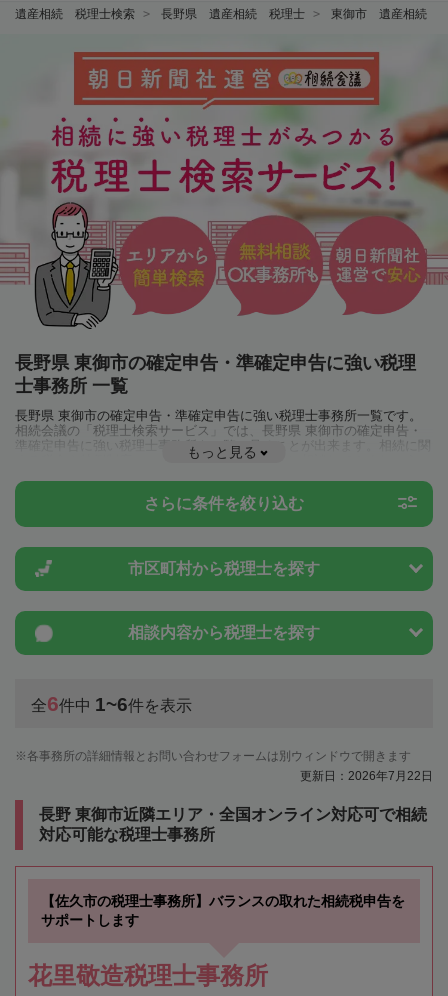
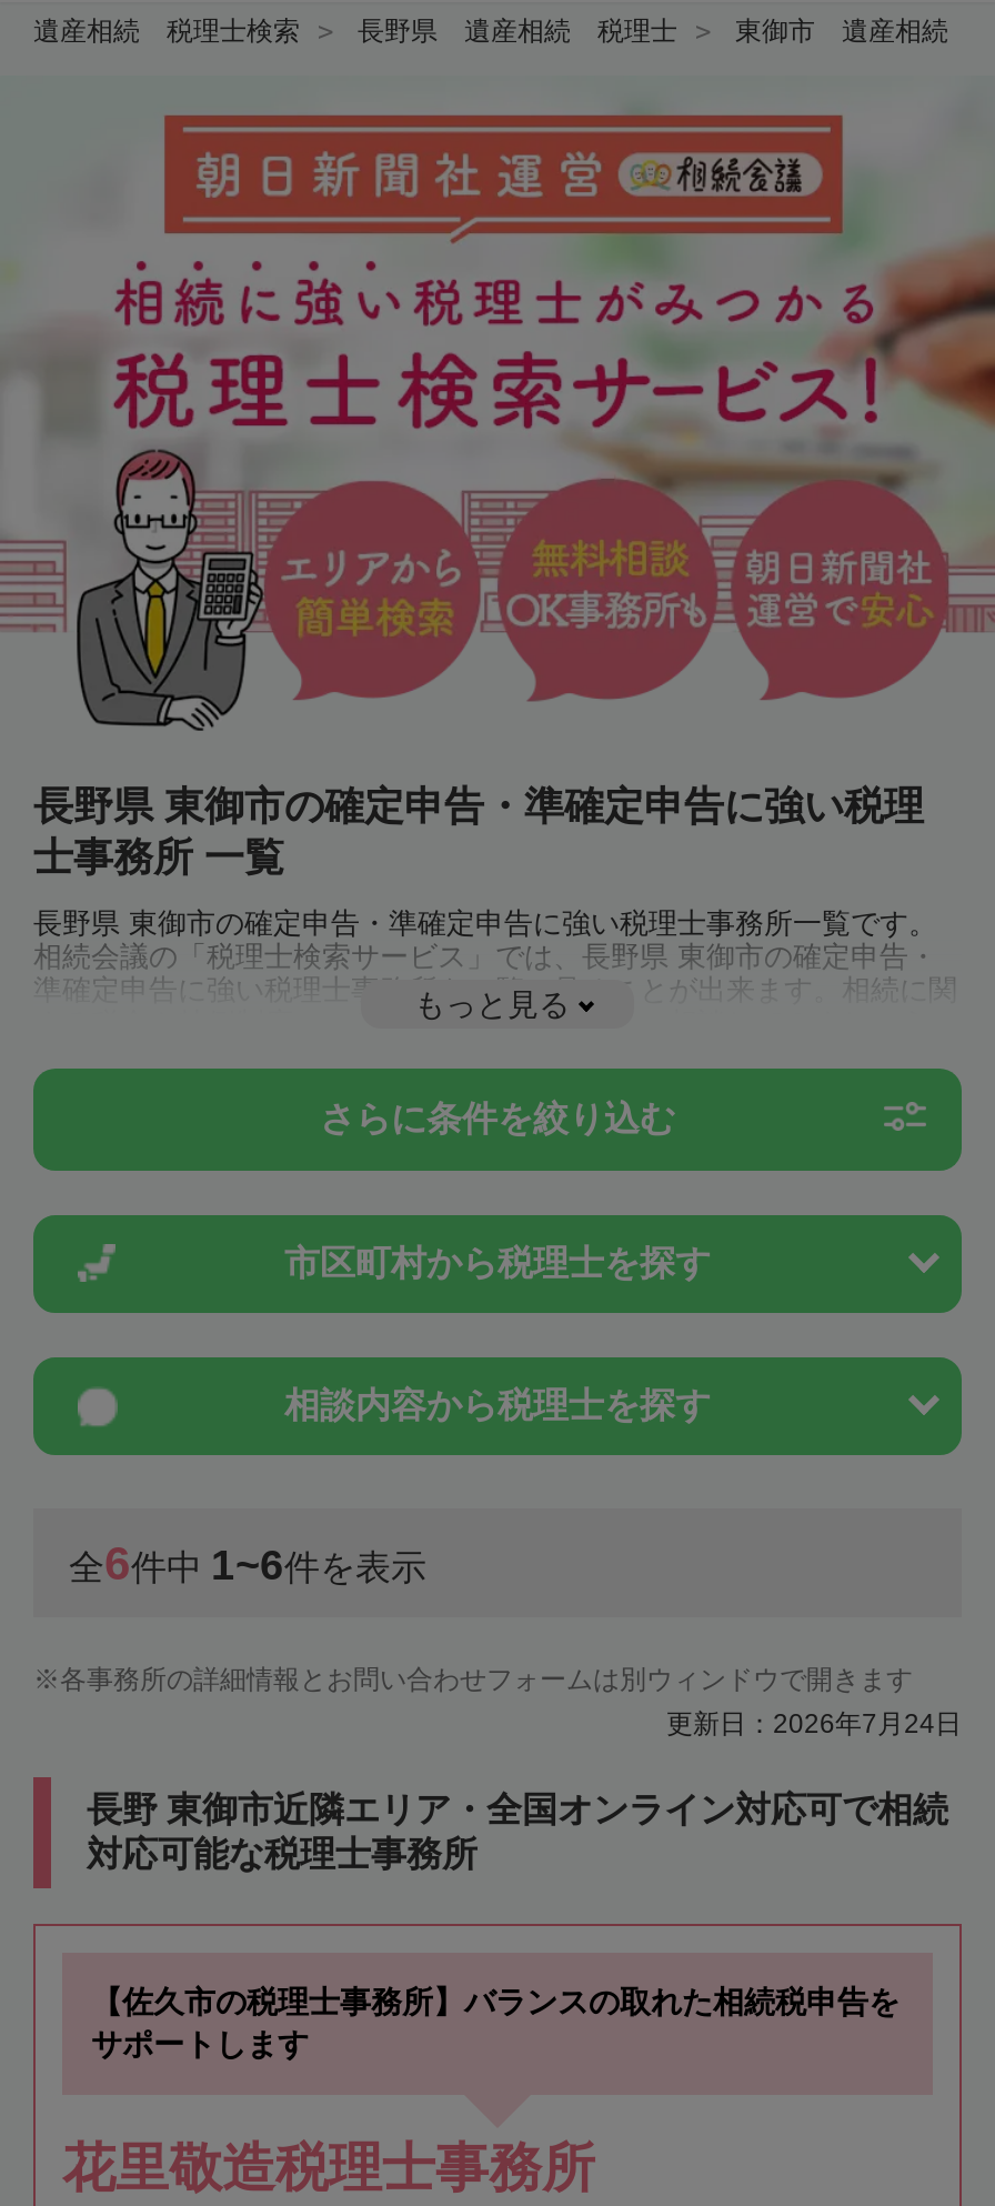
- 更新日：2026年7月22日
+ 更新日：2026年7月24日
